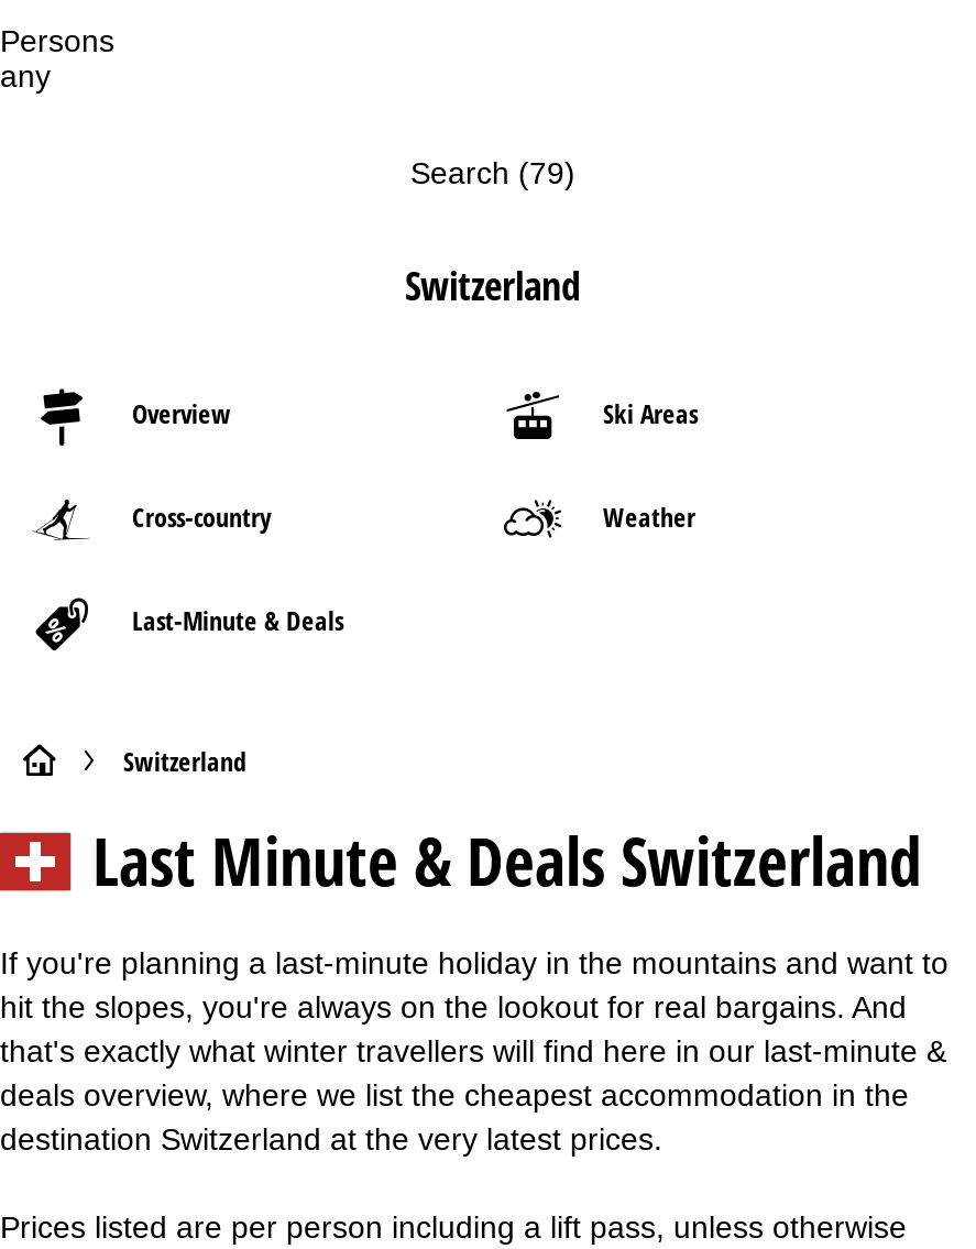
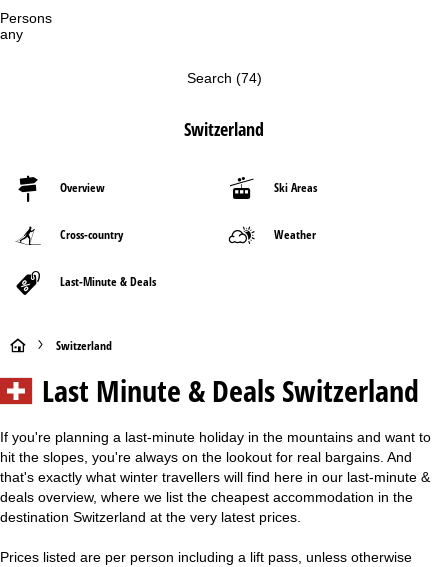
- Search (79)
+ Search (74)
